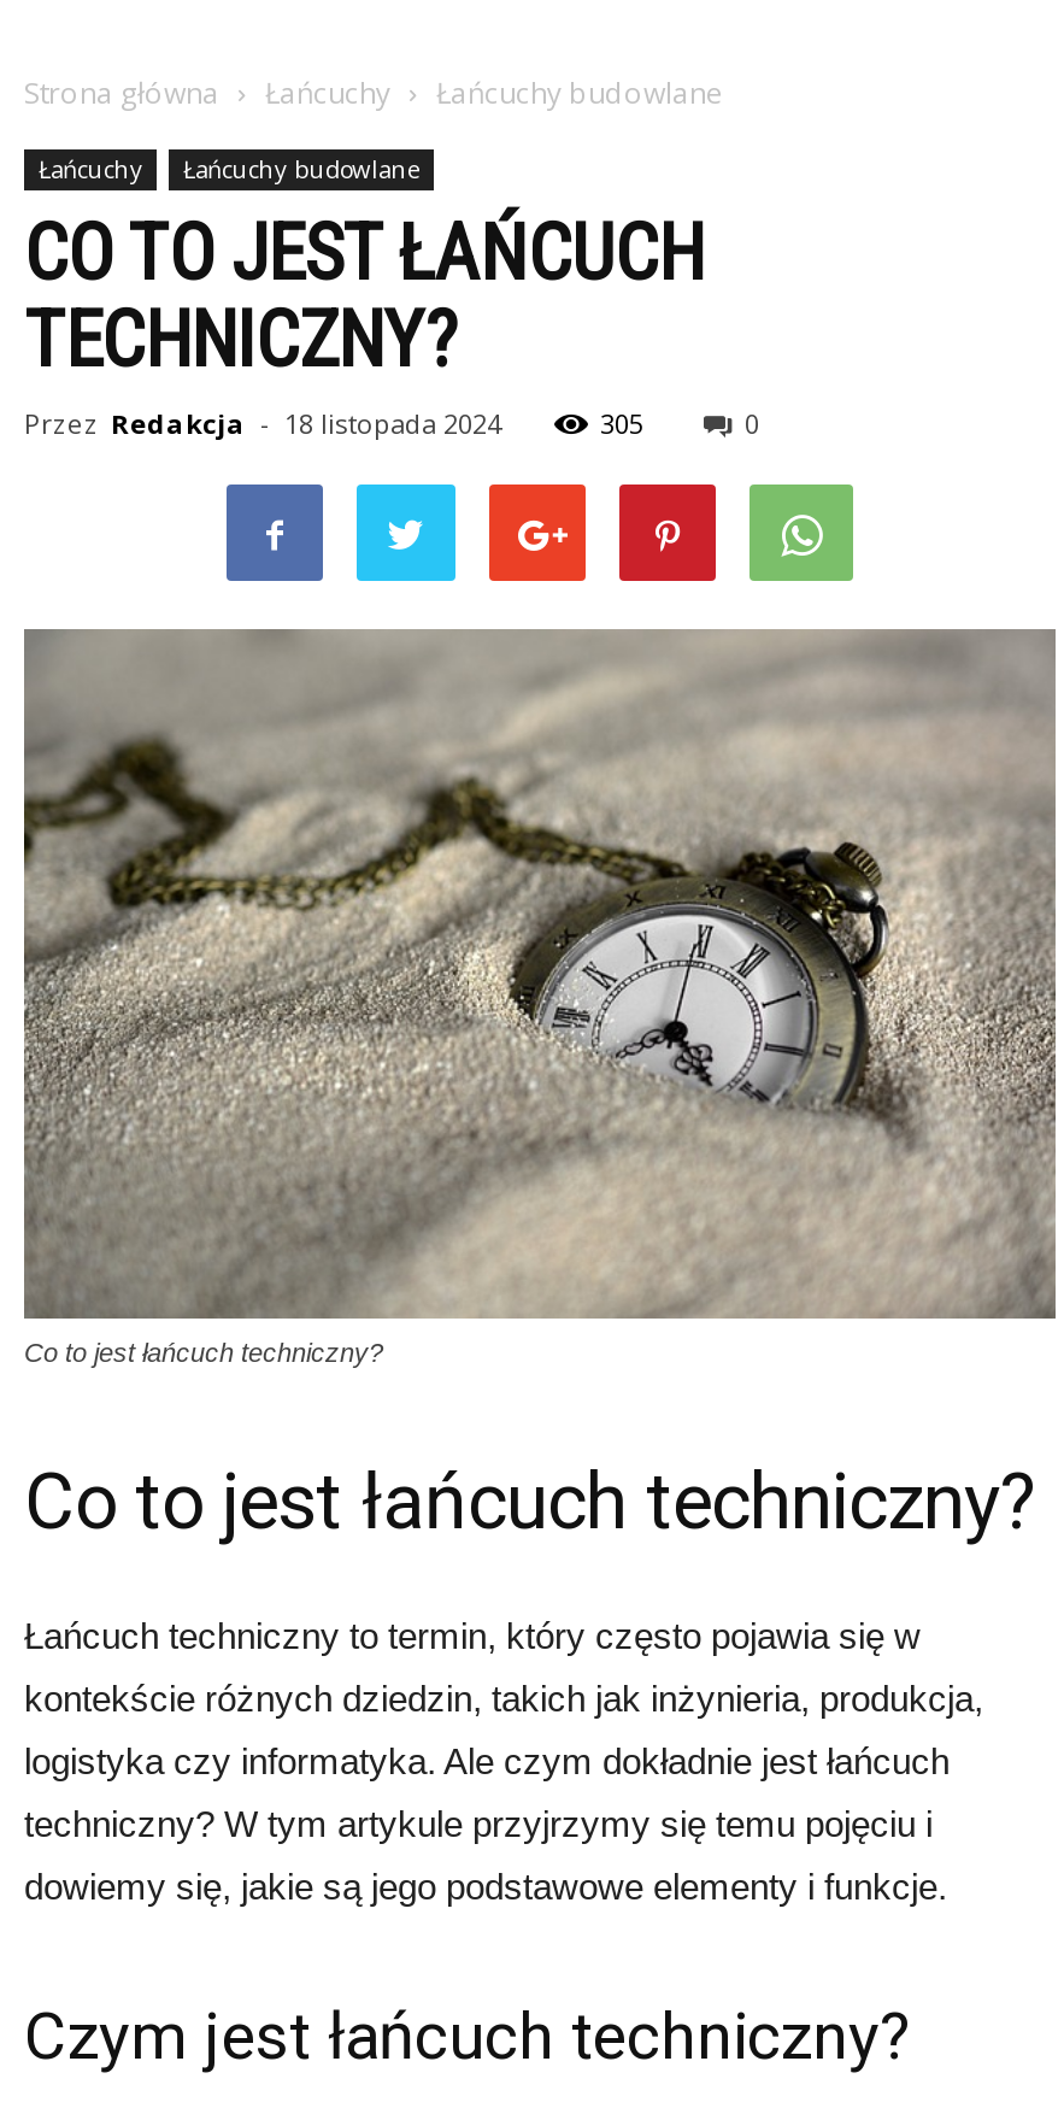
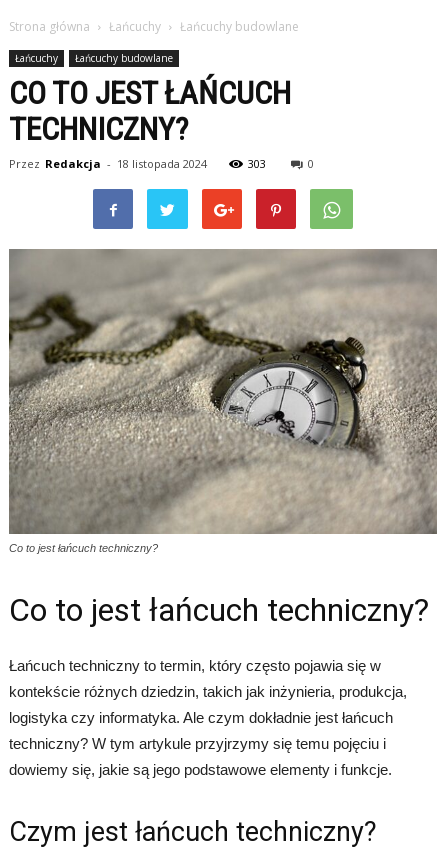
- 305
+ 303
